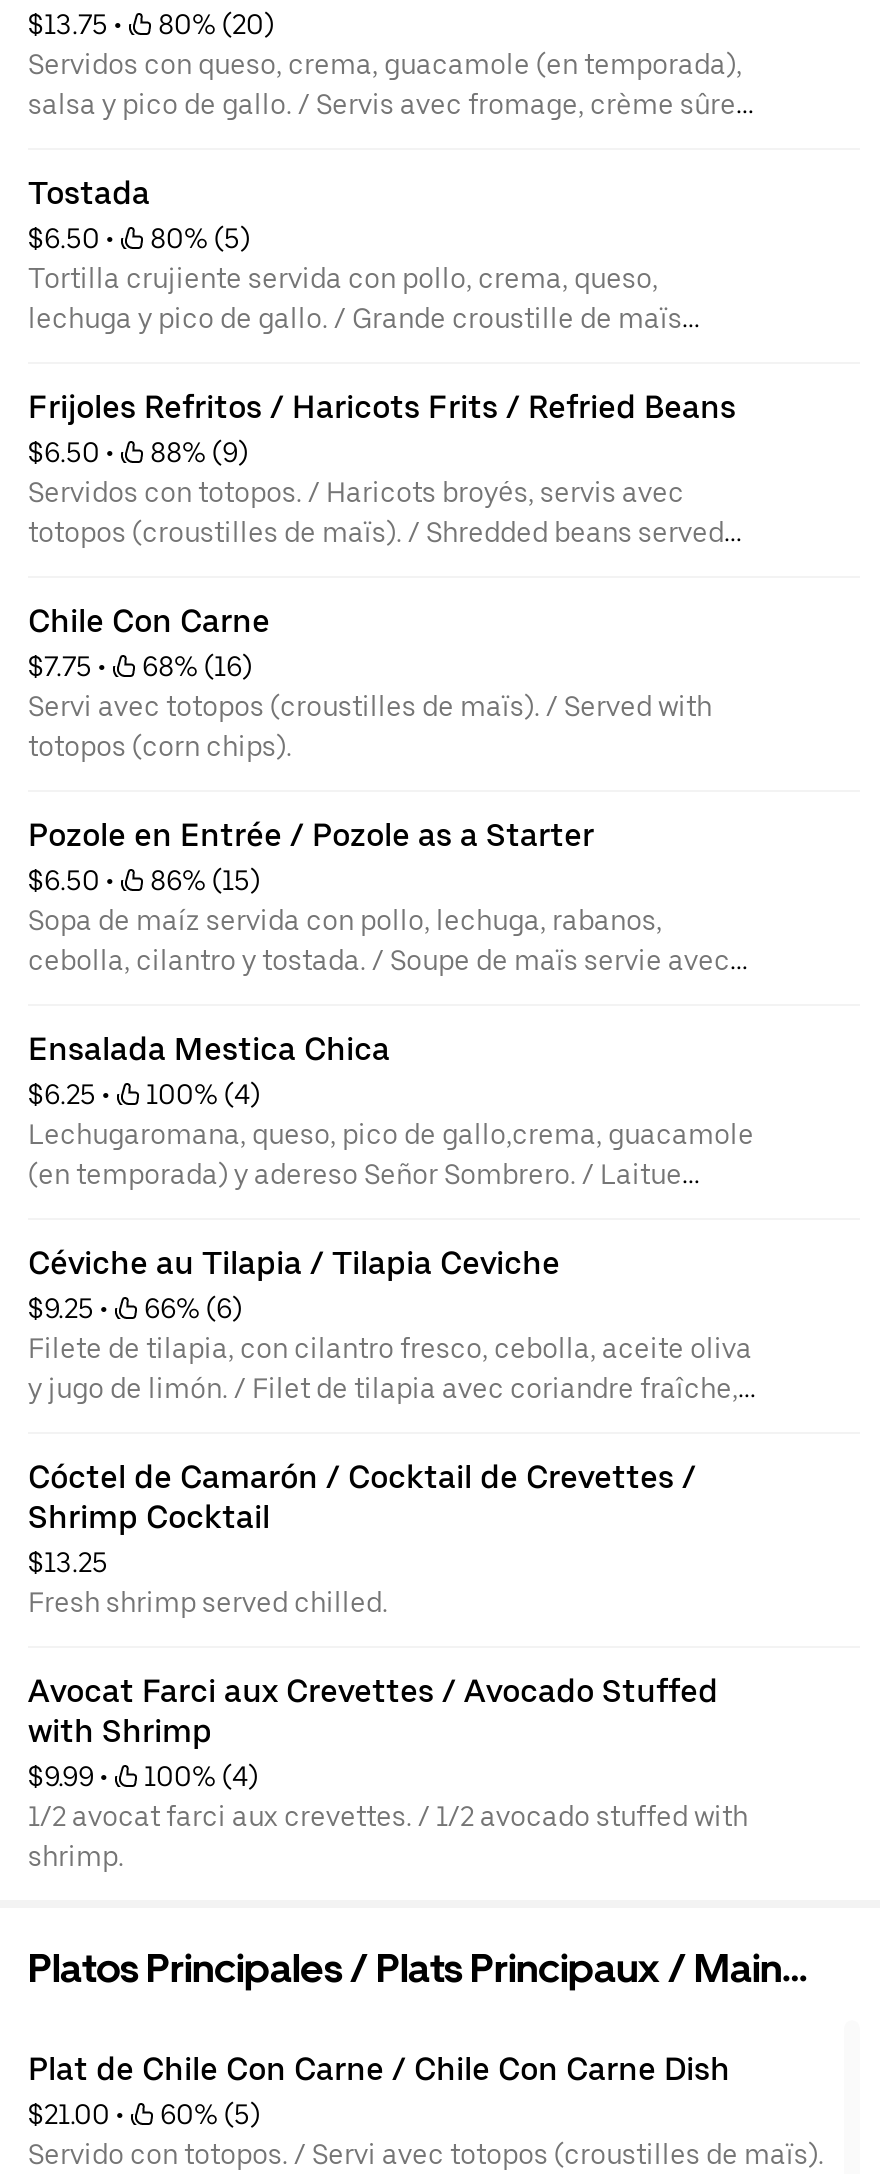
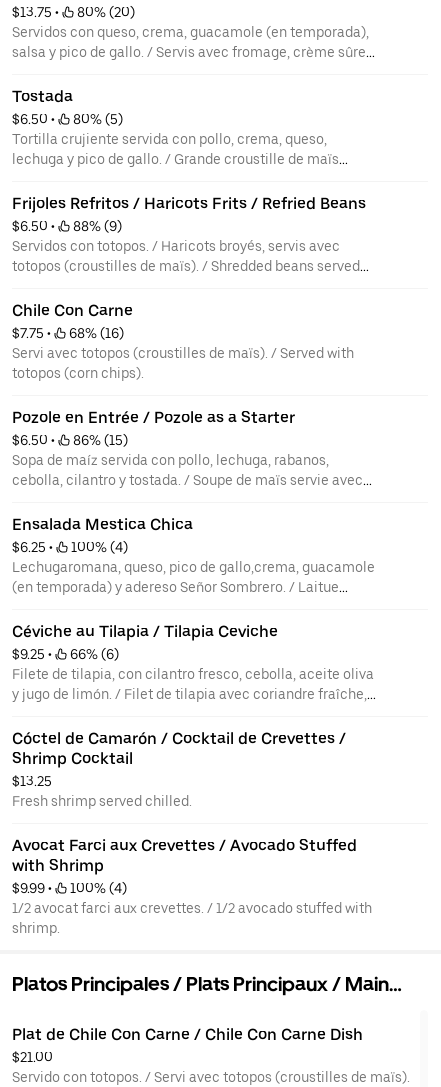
- $21.00 •
- 60% (5)
+ $21.00
